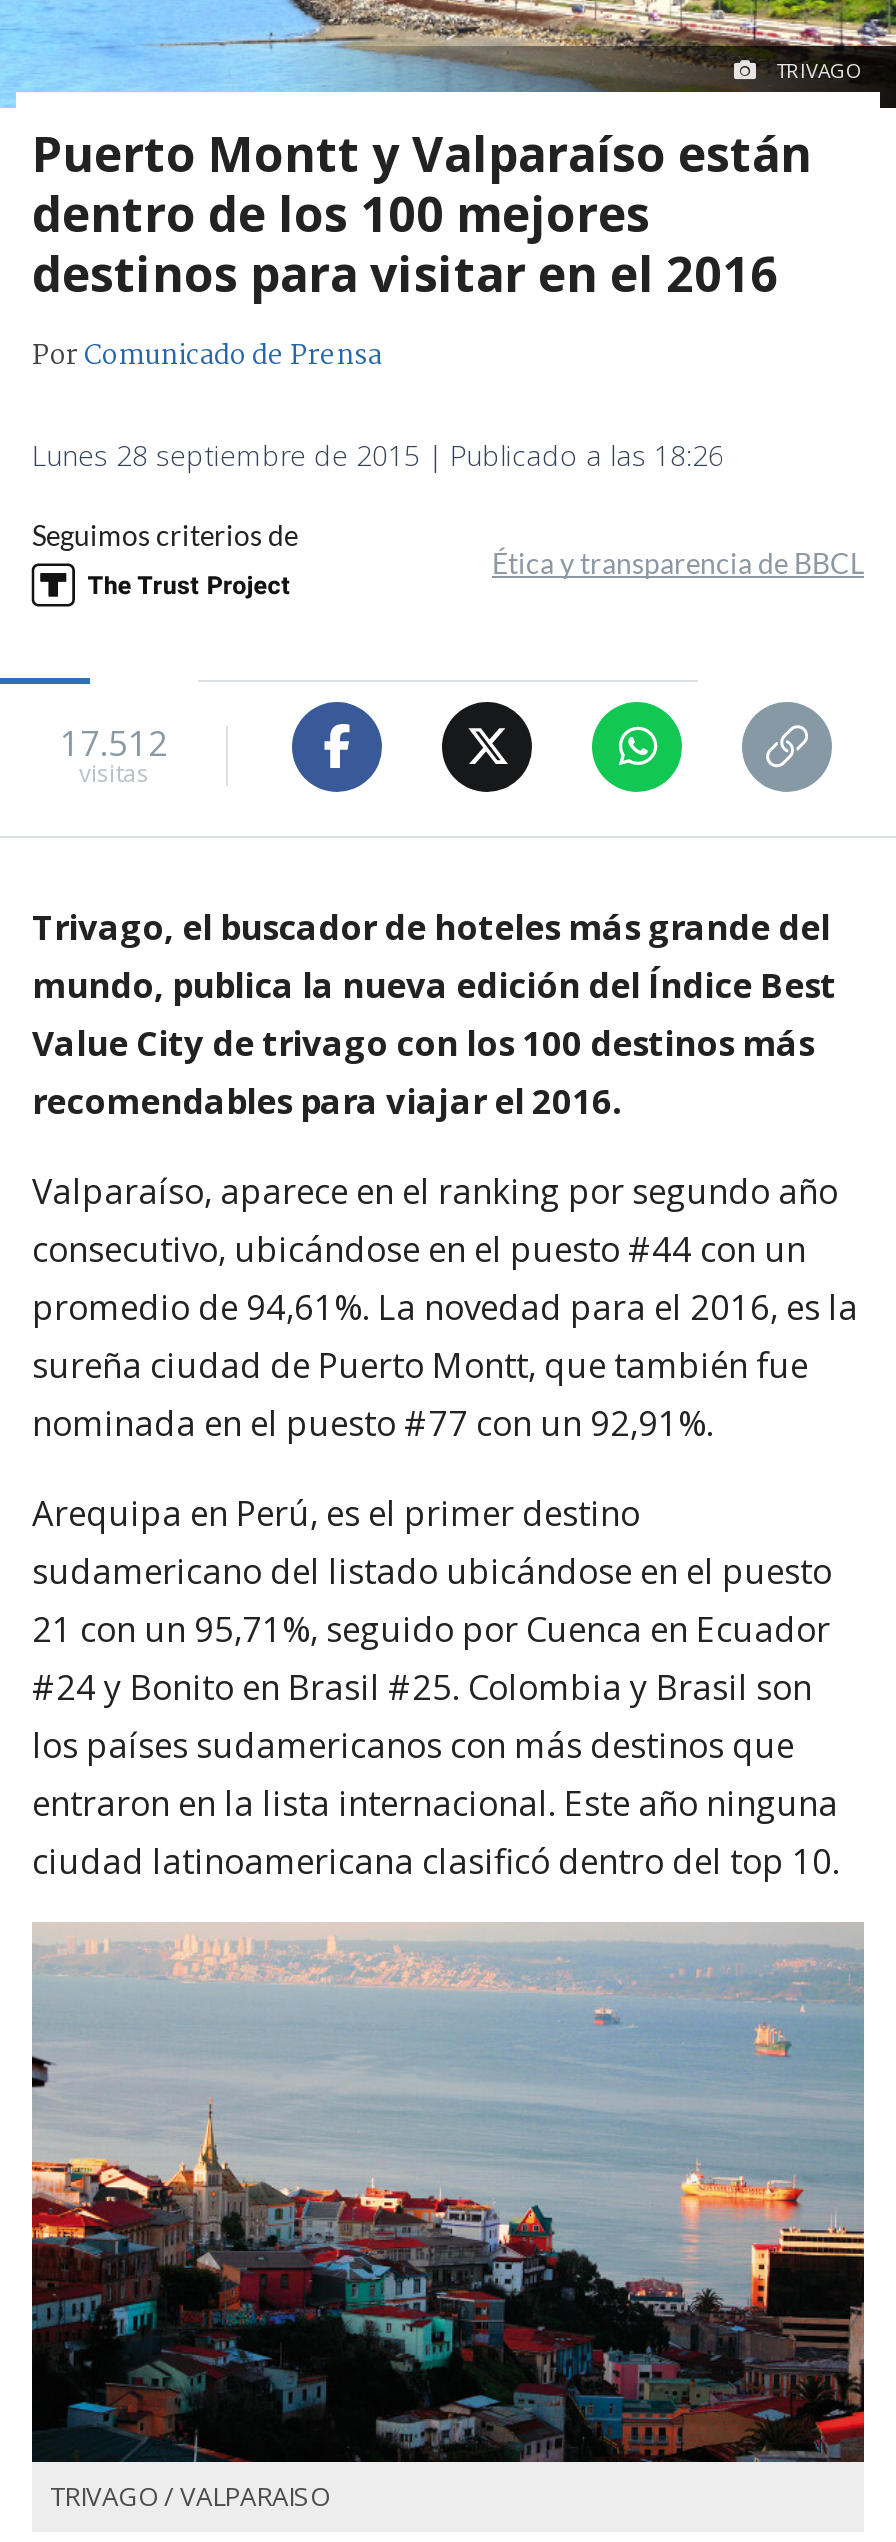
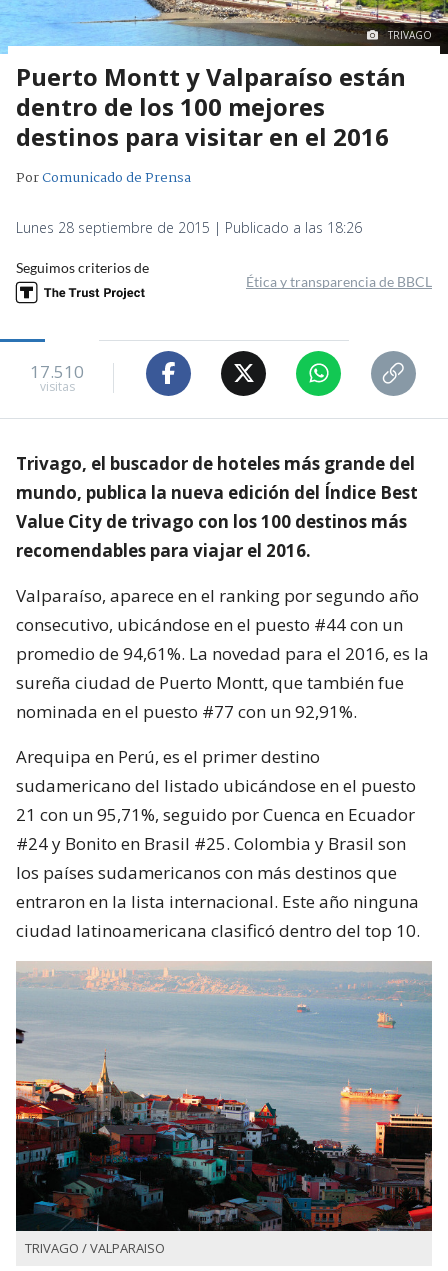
- 17.512
+ 17.510
